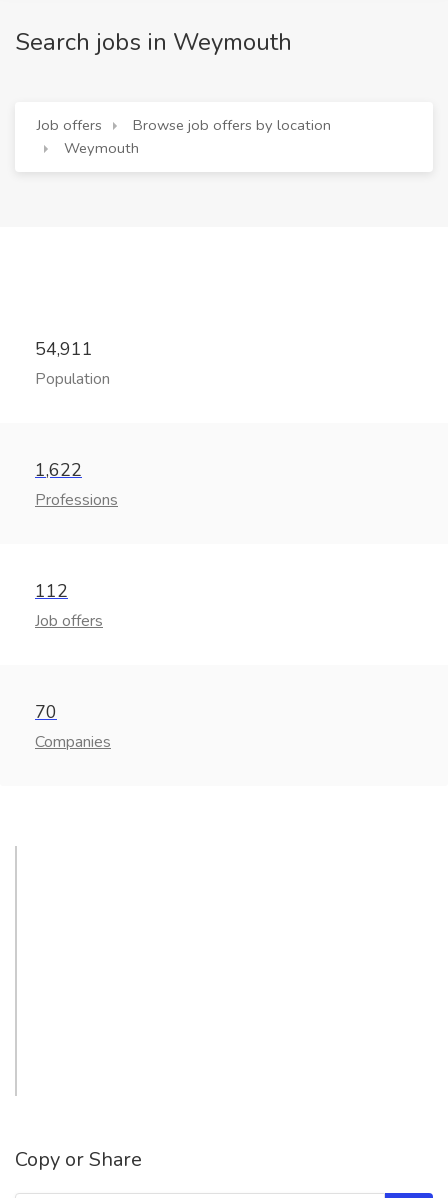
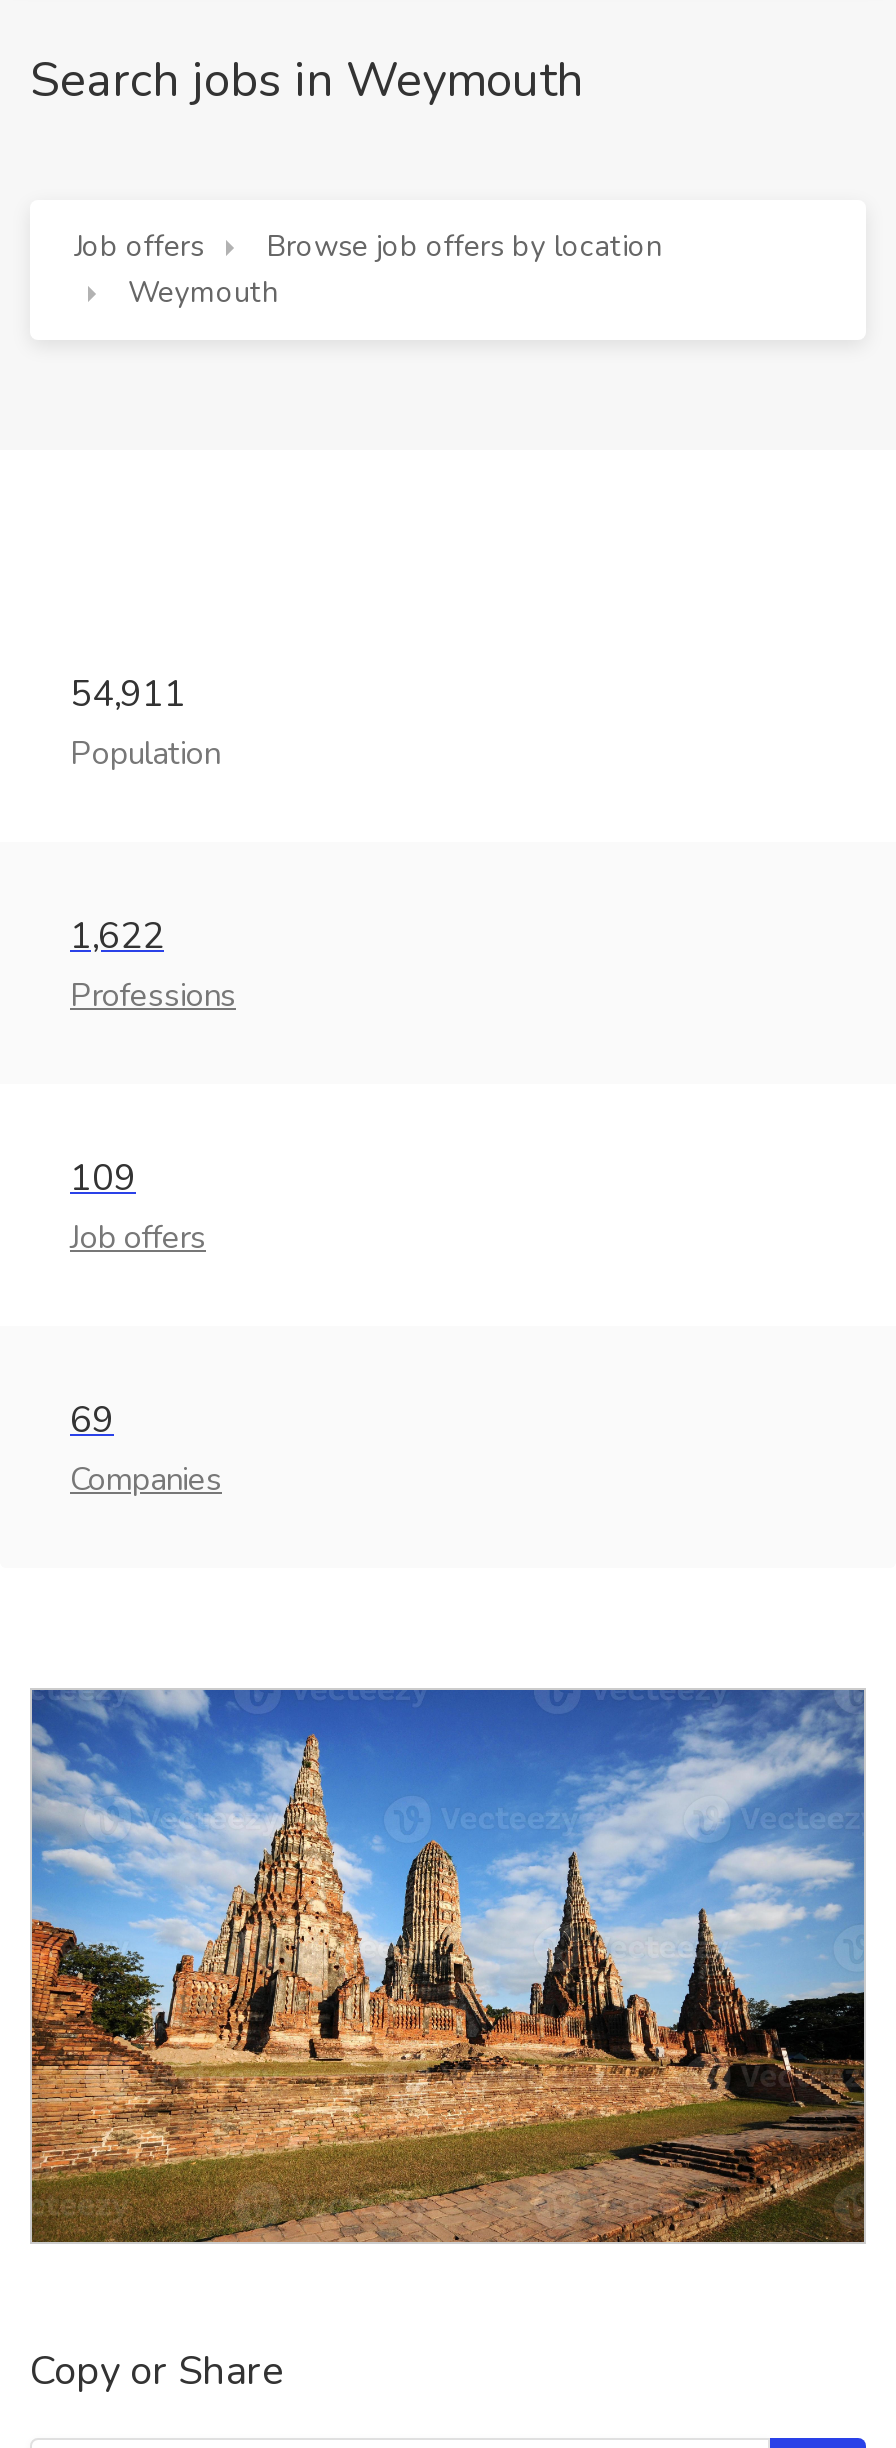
- 112
+ 109

- 70
+ 69

+ [image]
